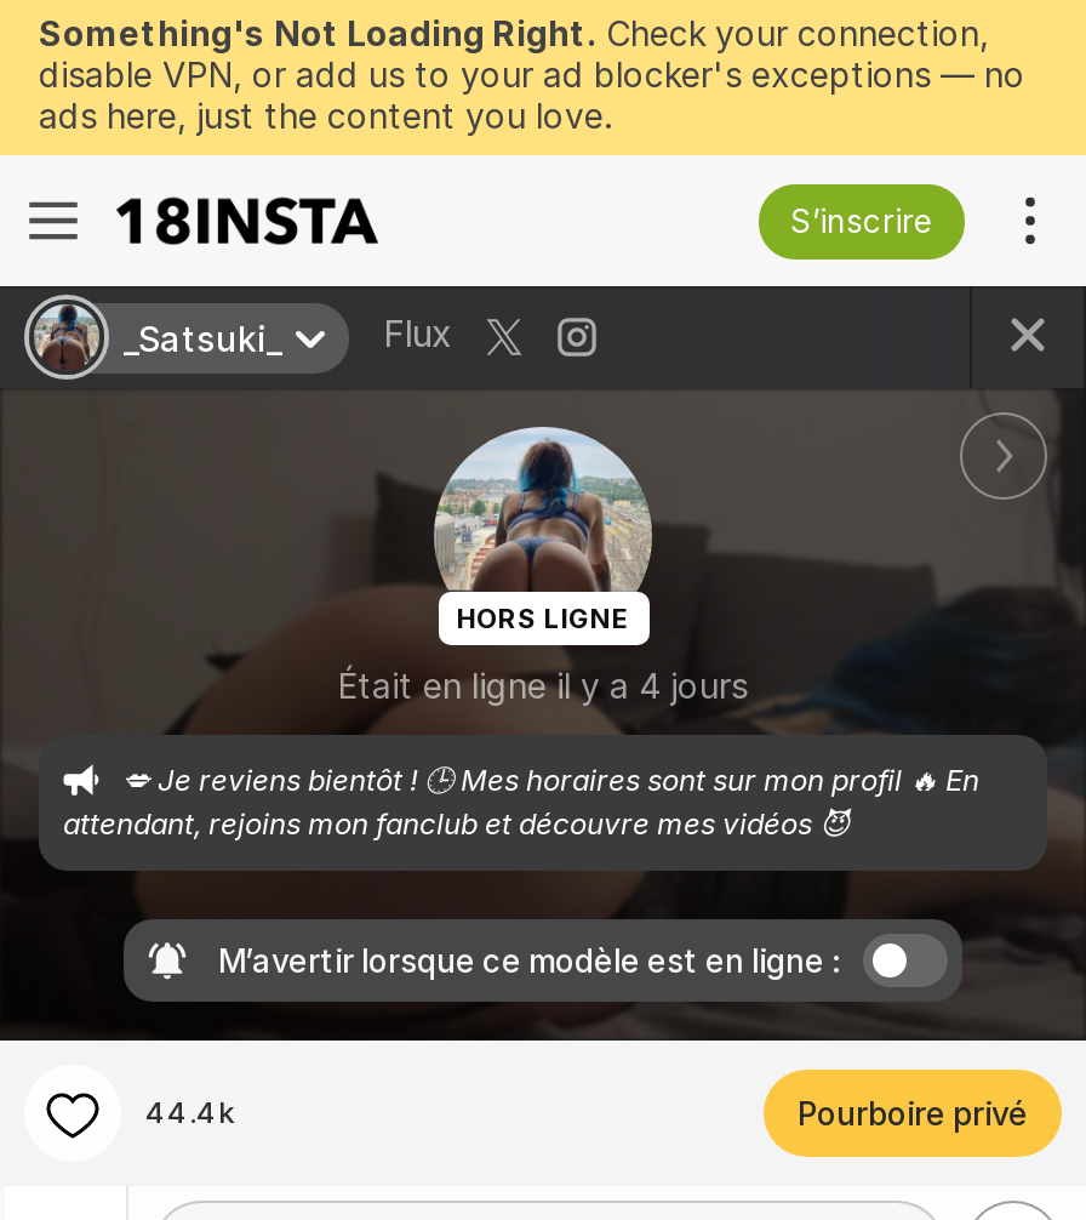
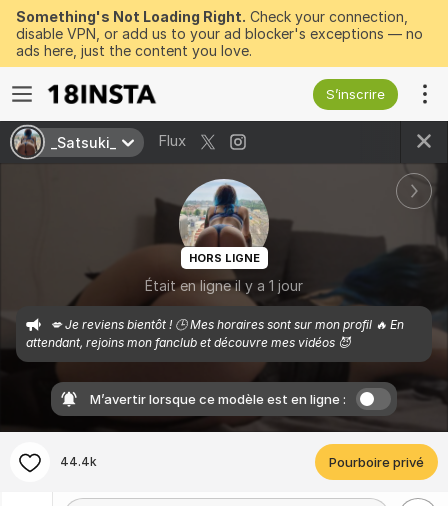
- Était en ligne il y a 4 jours
+ Était en ligne il y a 1 jour
